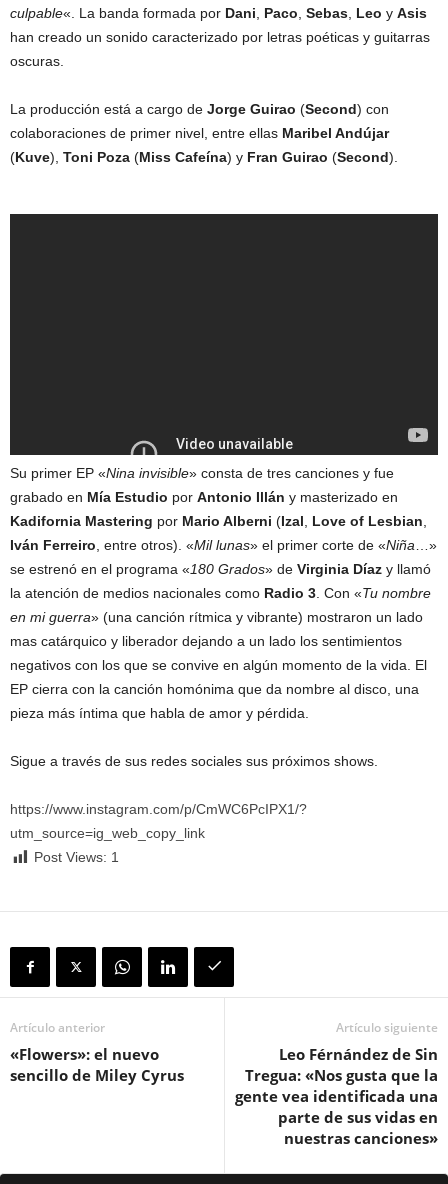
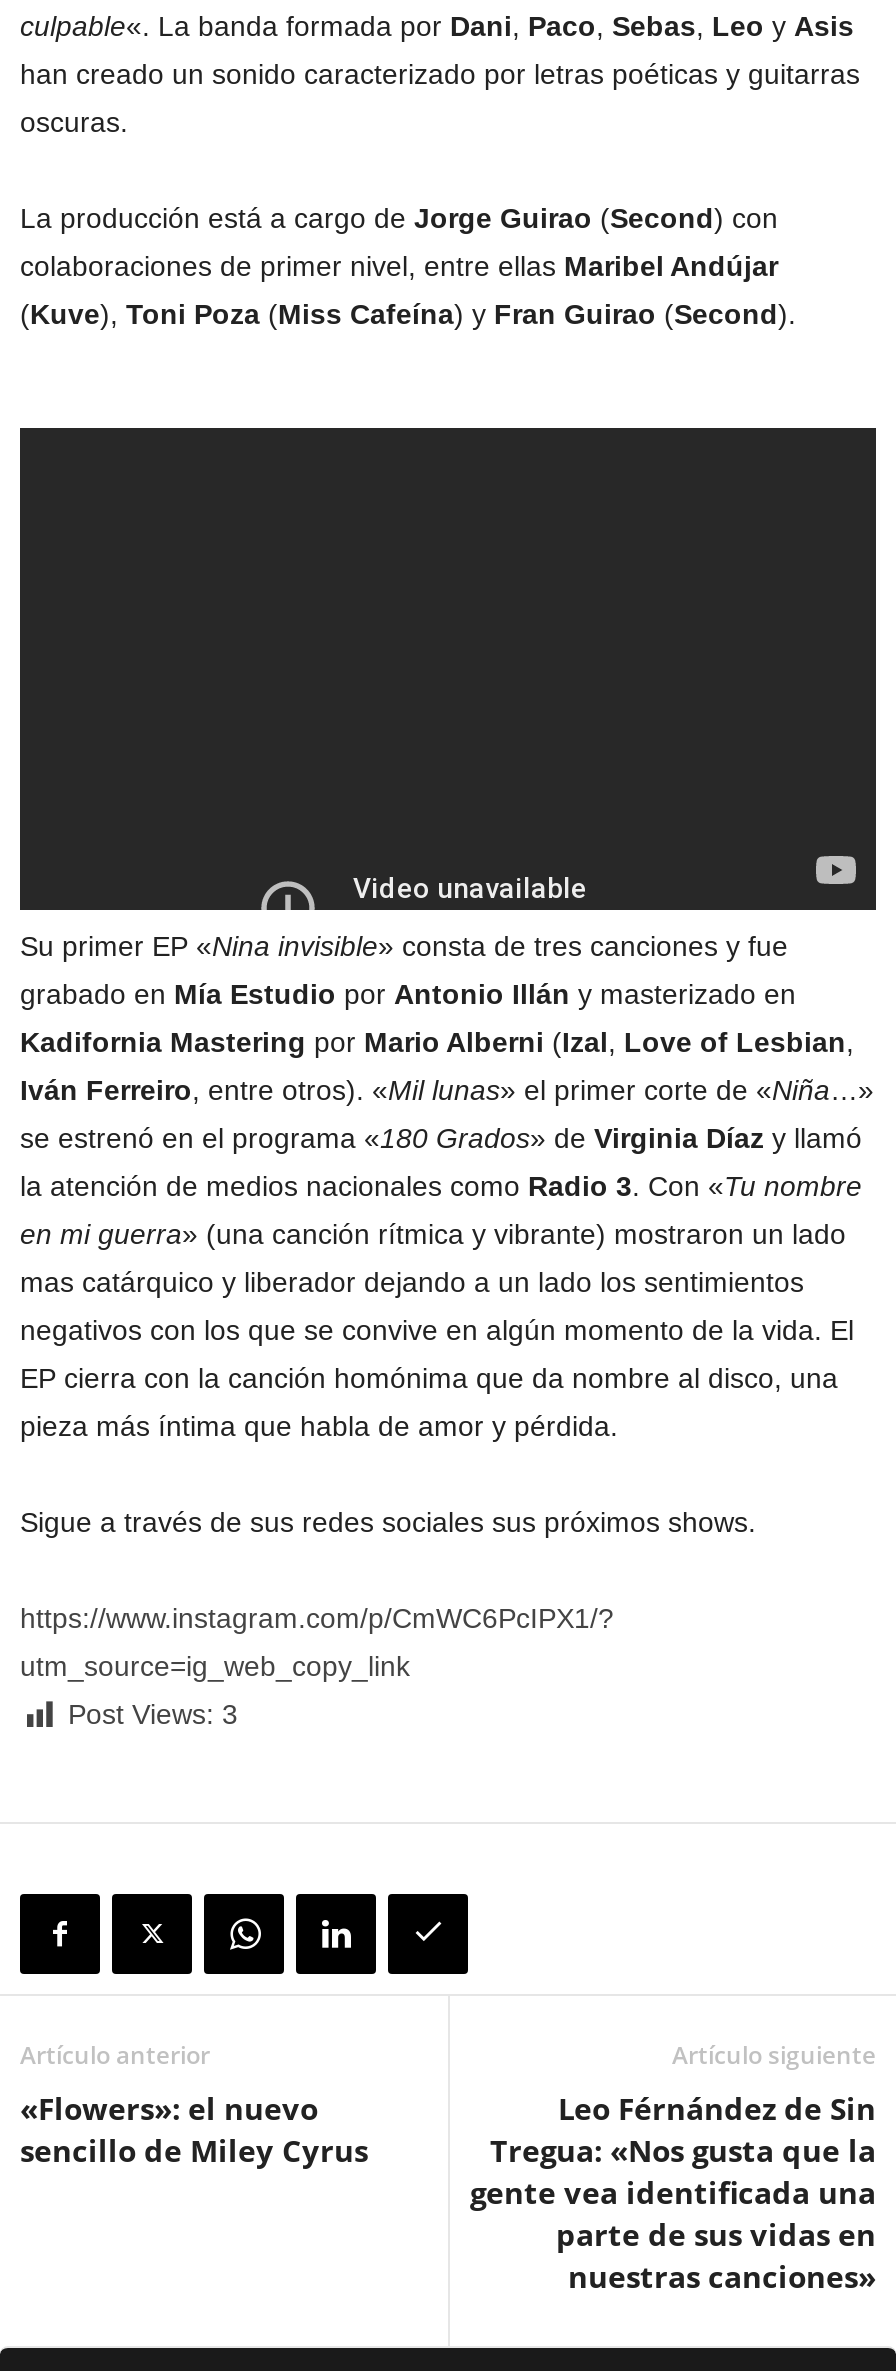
- Post Views: 1
+ Post Views: 3
